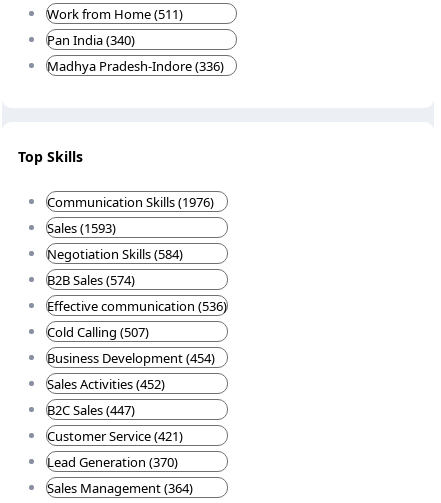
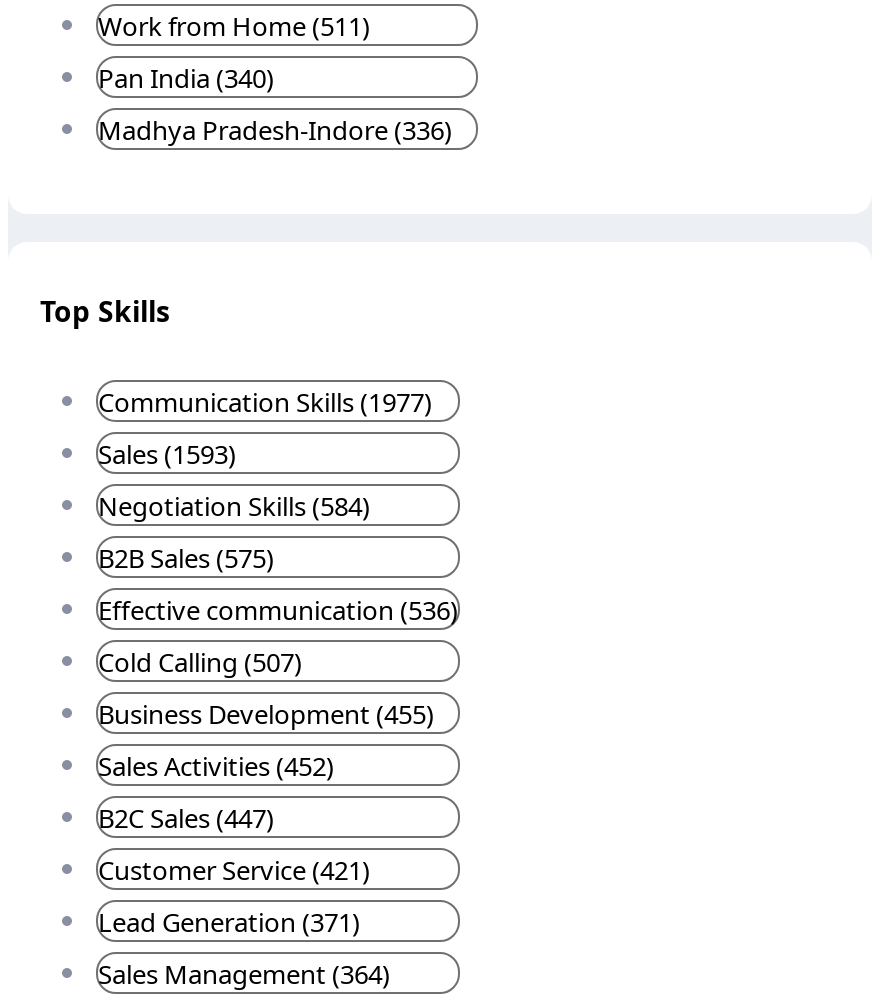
- Communication Skills (1976)
+ Communication Skills (1977)

- B2B Sales (574)
+ B2B Sales (575)

- Business Development (454)
+ Business Development (455)

- Lead Generation (370)
+ Lead Generation (371)
